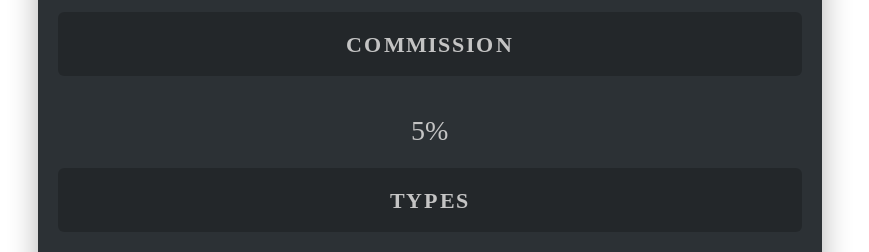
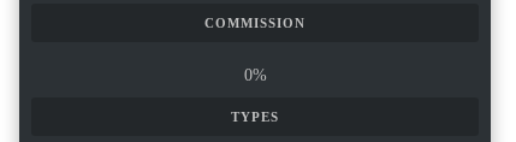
- 5%
+ 0%
